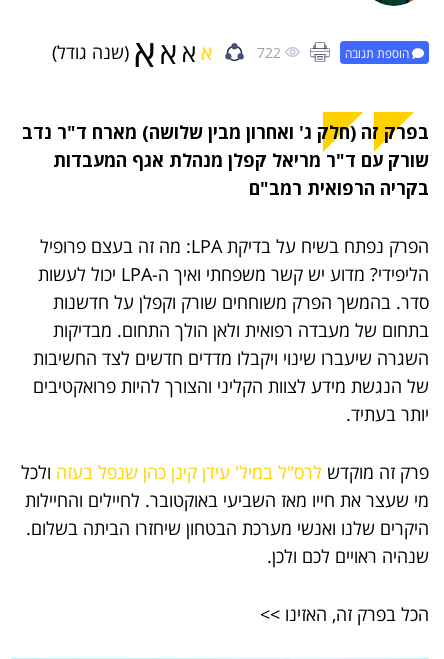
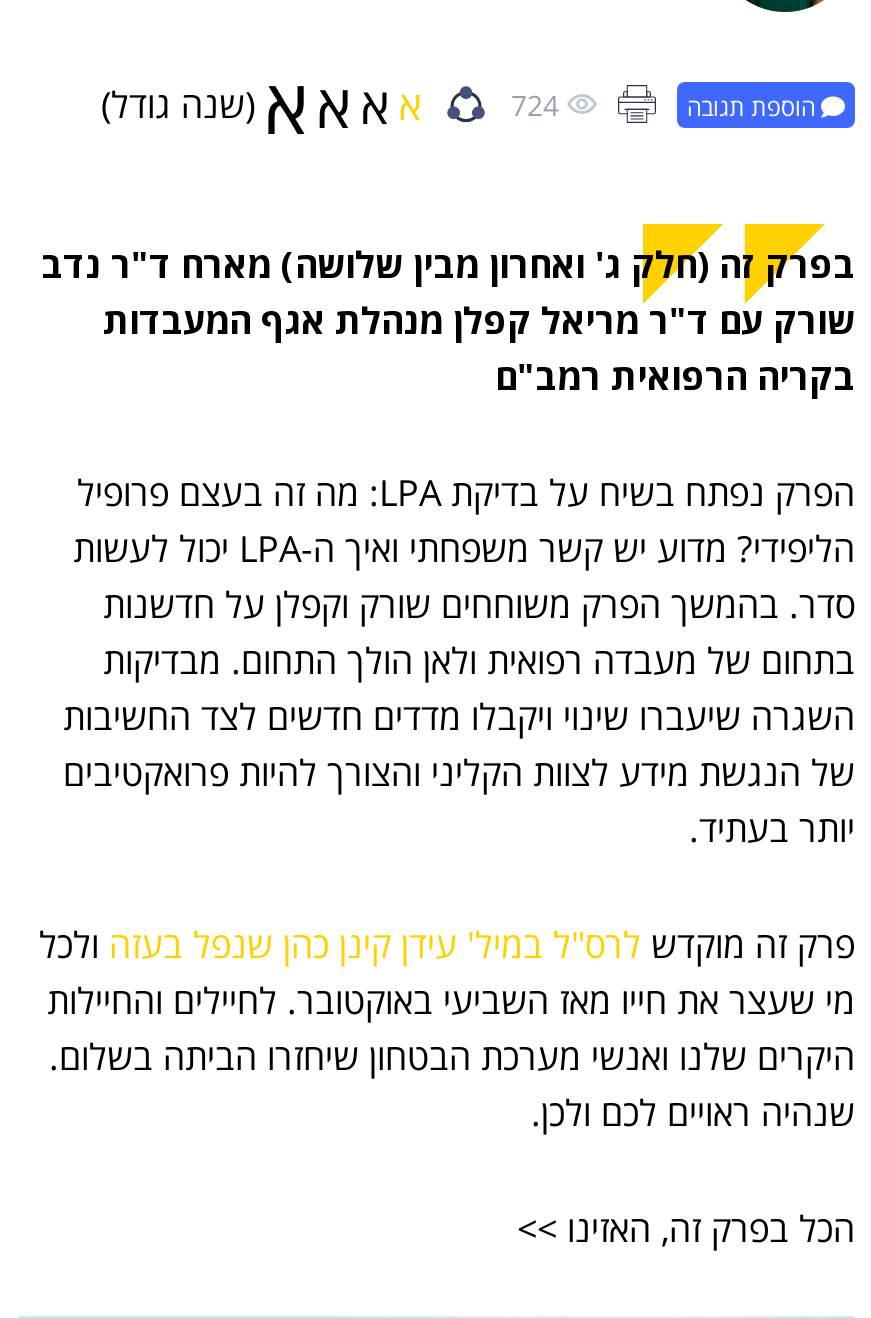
- 722
+ 724
